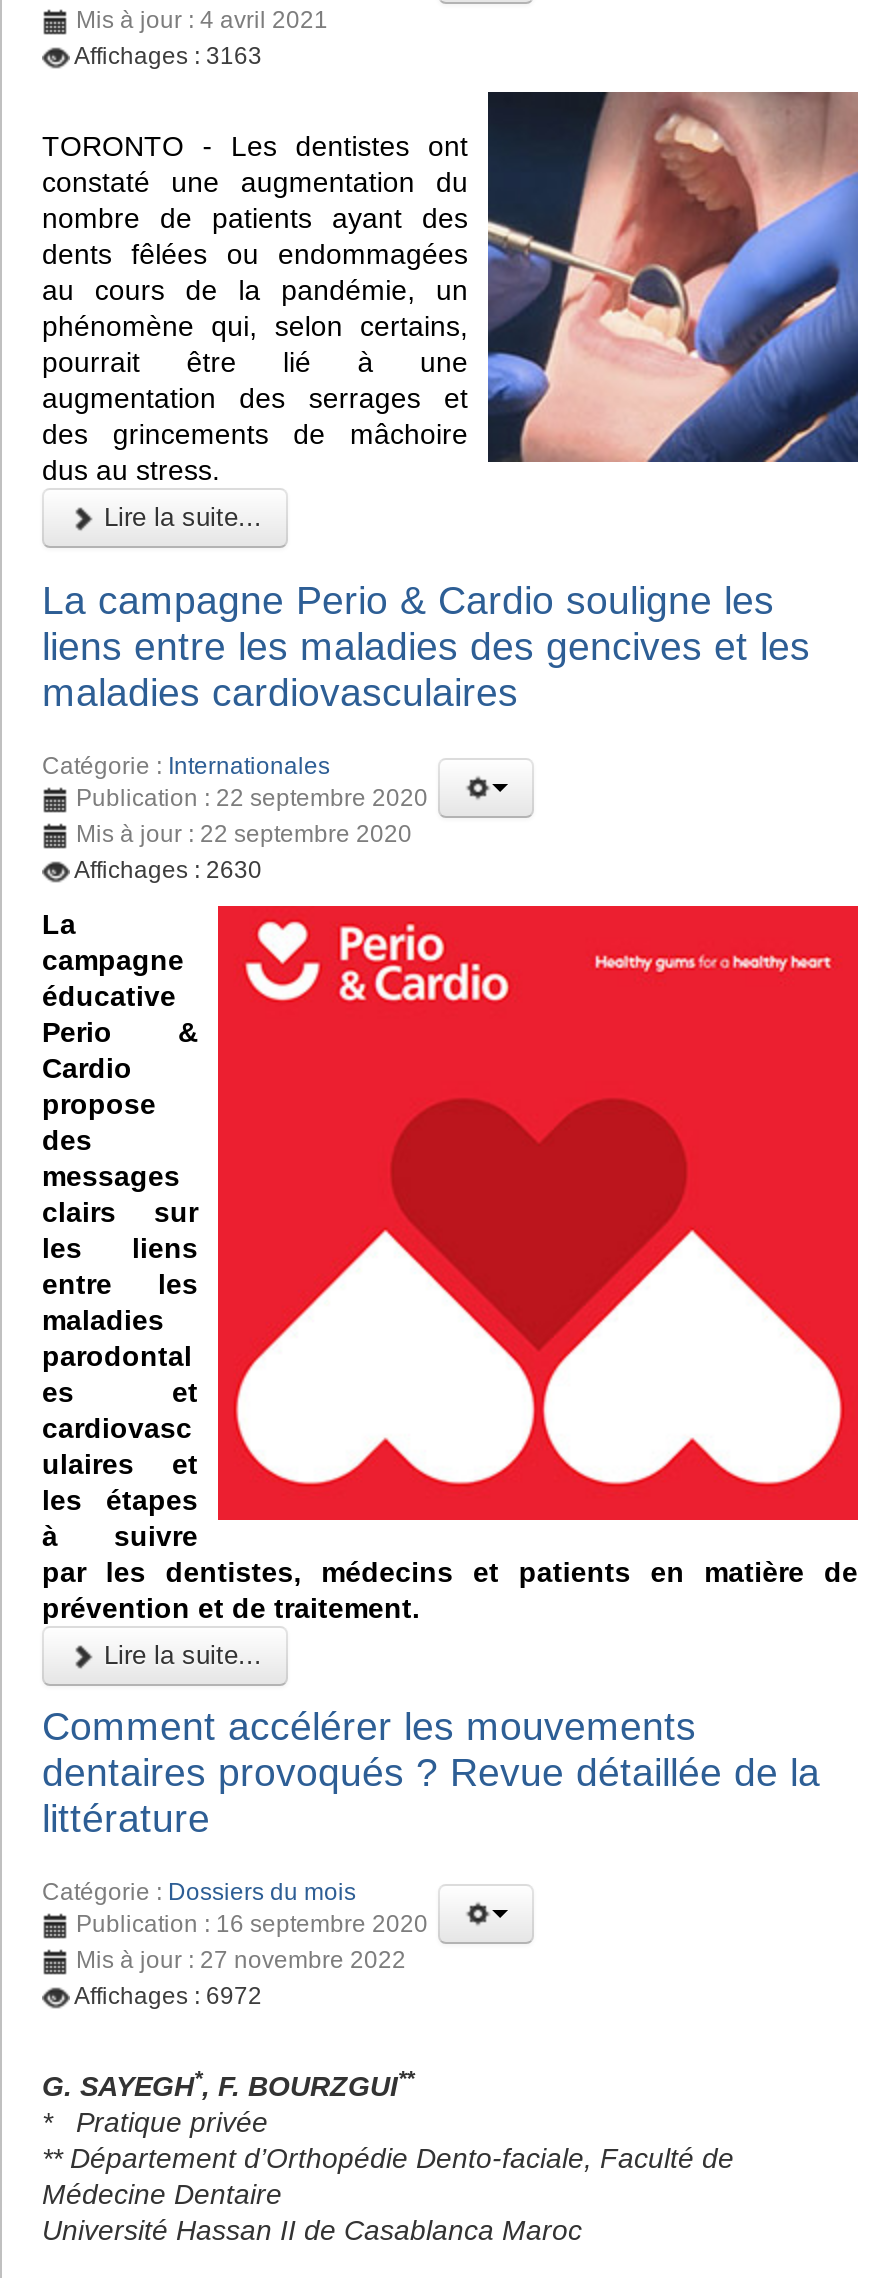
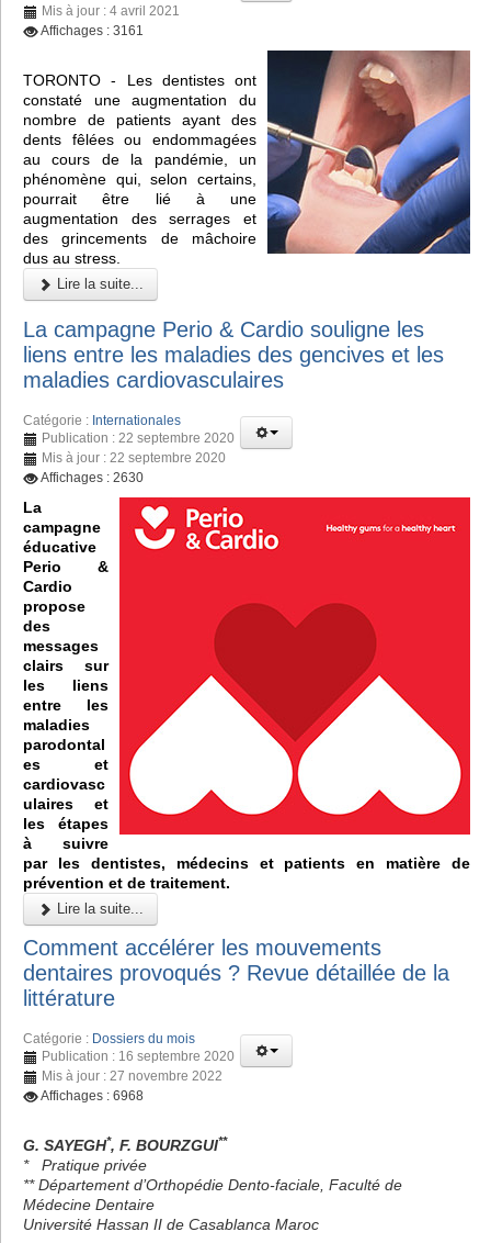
- Affichages : 3163
+ Affichages : 3161

- Affichages : 6972
+ Affichages : 6968
